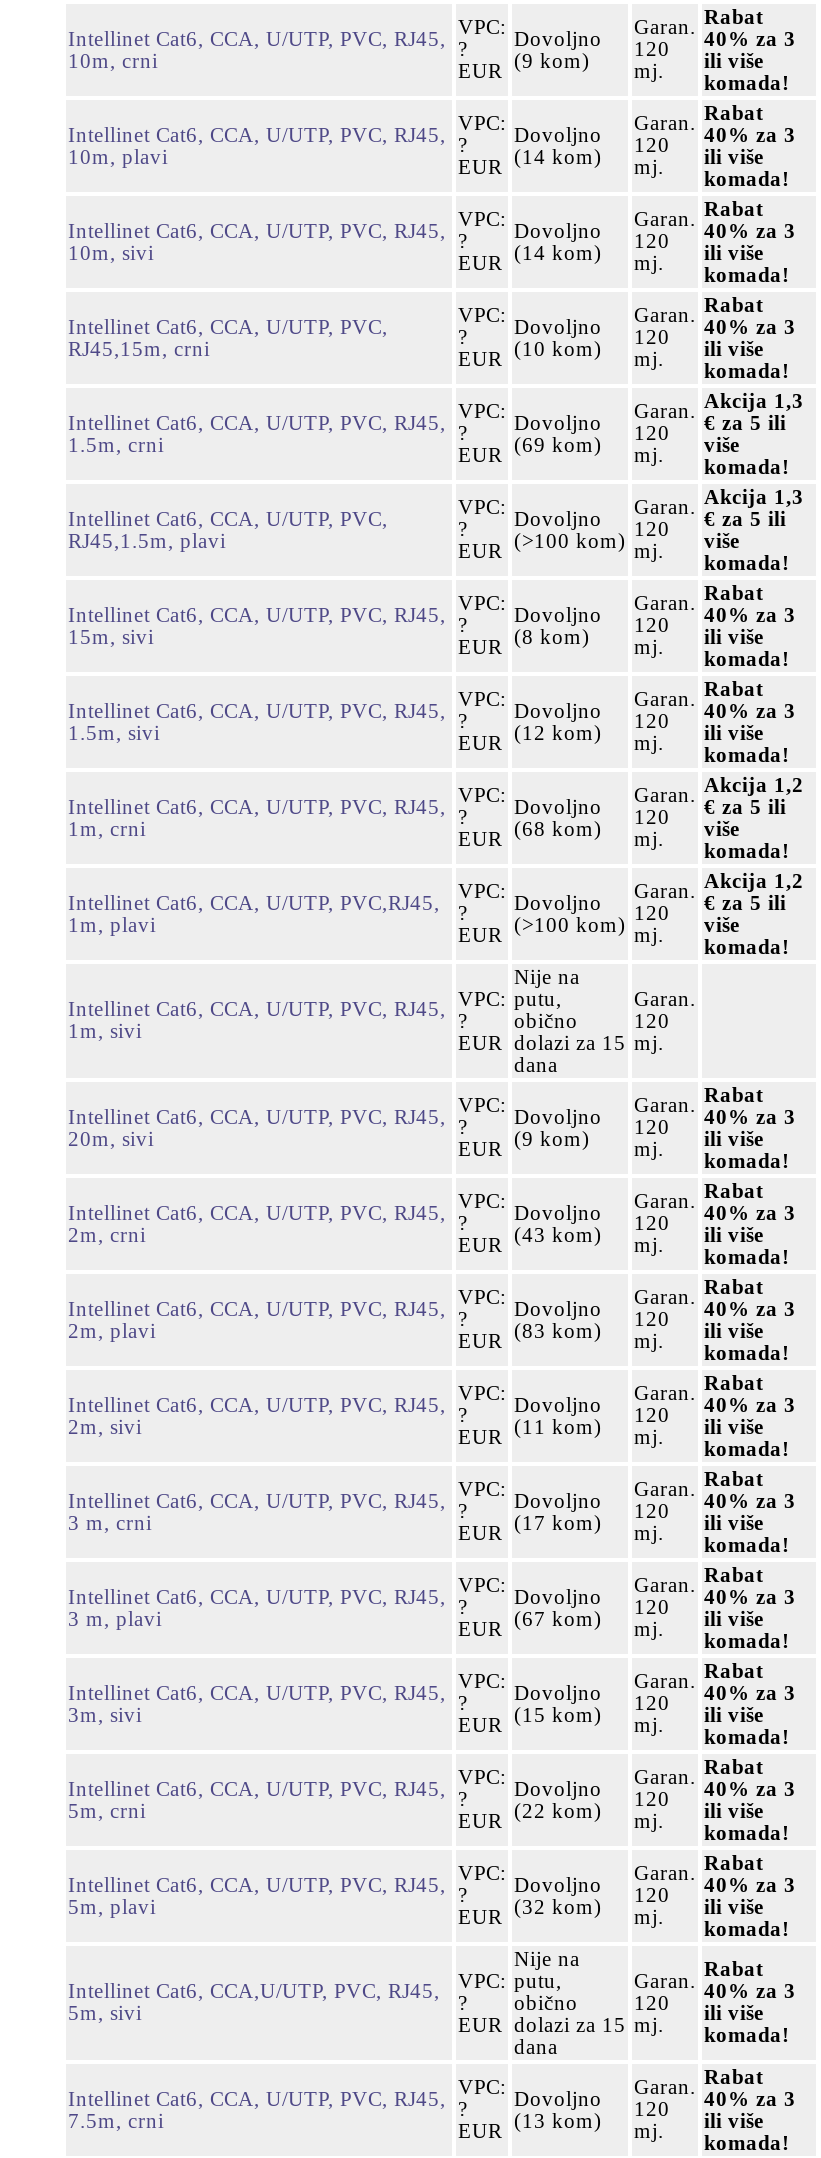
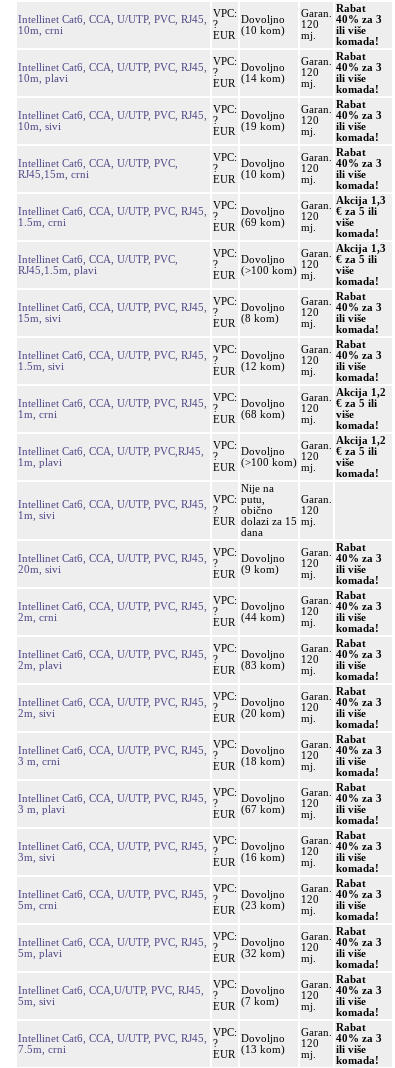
- EUR (9 kom) mj. ili više
+ EUR (10 kom) mj. ili više

- EUR (14 kom) mj. ili više
+ EUR (19 kom) mj. ili više

- EUR (43 kom) mj. ili više
+ EUR (44 kom) mj. ili više

- EUR (11 kom) mj. ili više
+ EUR (20 kom) mj. ili više

- EUR (17 kom) mj. ili više
+ EUR (18 kom) mj. ili više

- EUR (15 kom) mj. ili više
+ EUR (16 kom) mj. ili više

- EUR (22 kom) mj. ili više
+ EUR (23 kom) mj. ili više

- Nije na
- putu,
- obično
- dolazi za 15
- dana
+ Dovoljno
+ (7 kom)
